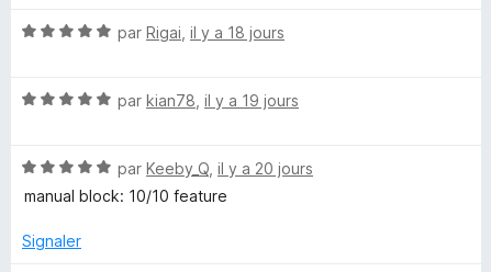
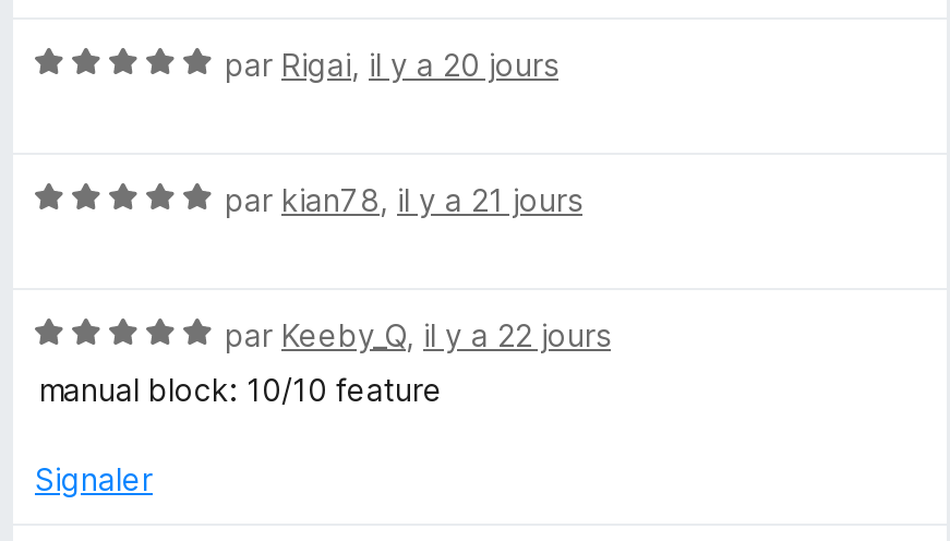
- par Rigai, il y a 18 jours
+ par Rigai, il y a 20 jours

- par kian78, il y a 19 jours
+ par kian78, il y a 21 jours

- par Keeby_Q, il y a 20 jours
+ par Keeby_Q, il y a 22 jours
